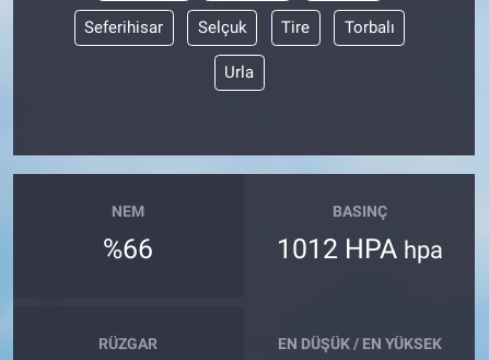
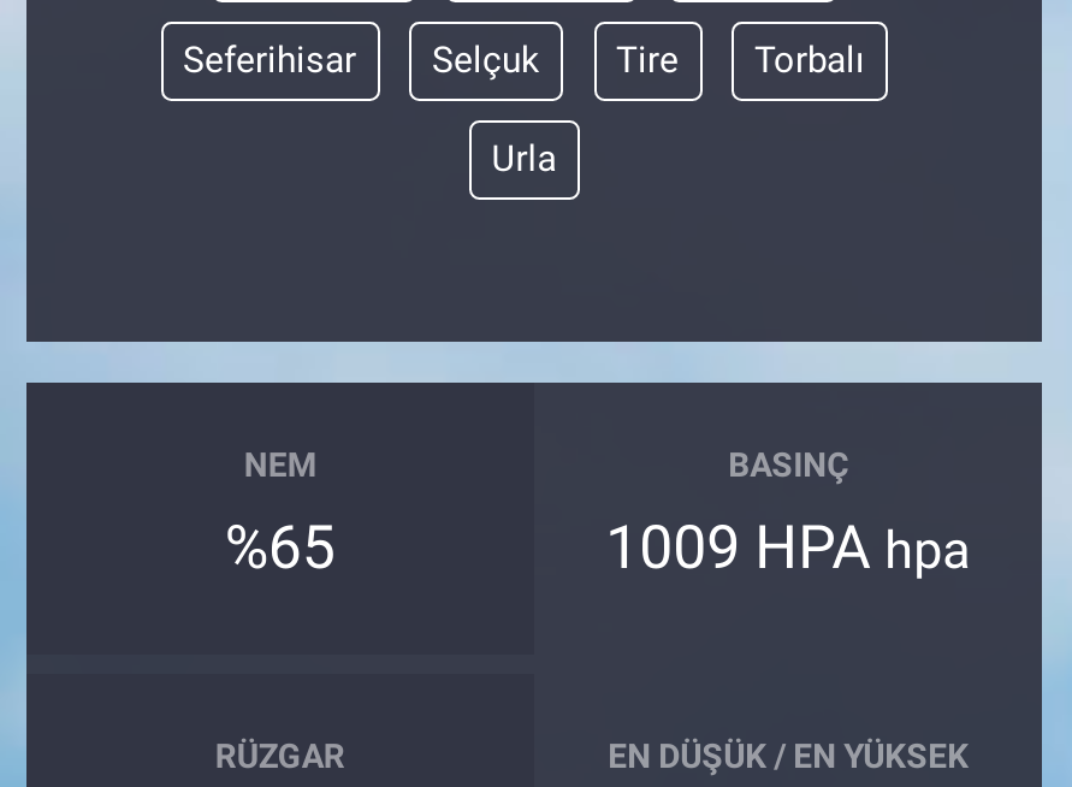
- %66
+ %65

- 1012 HPA hpa
+ 1009 HPA hpa
